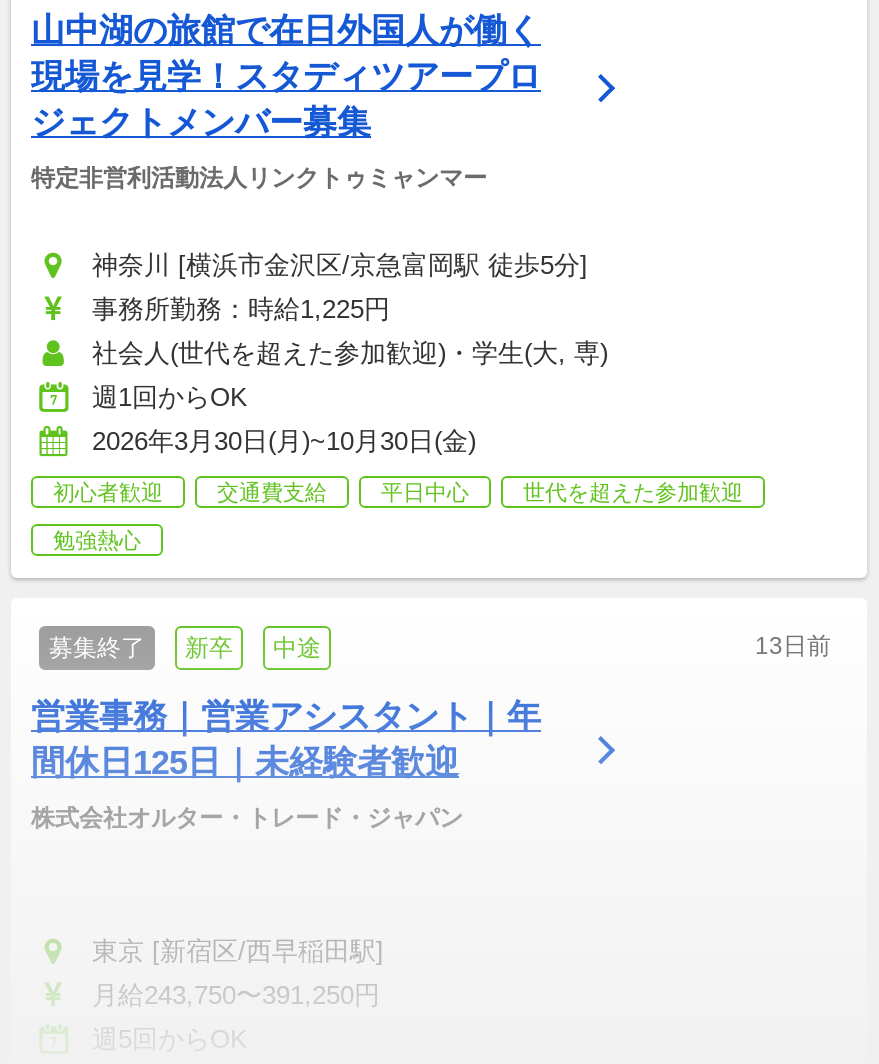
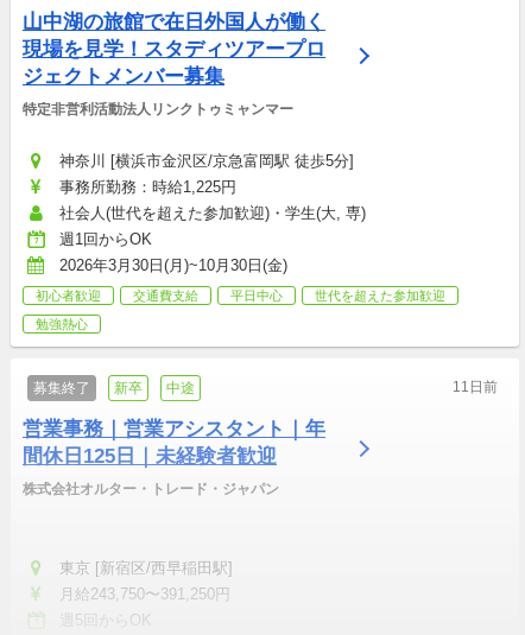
- 13日前
+ 11日前
